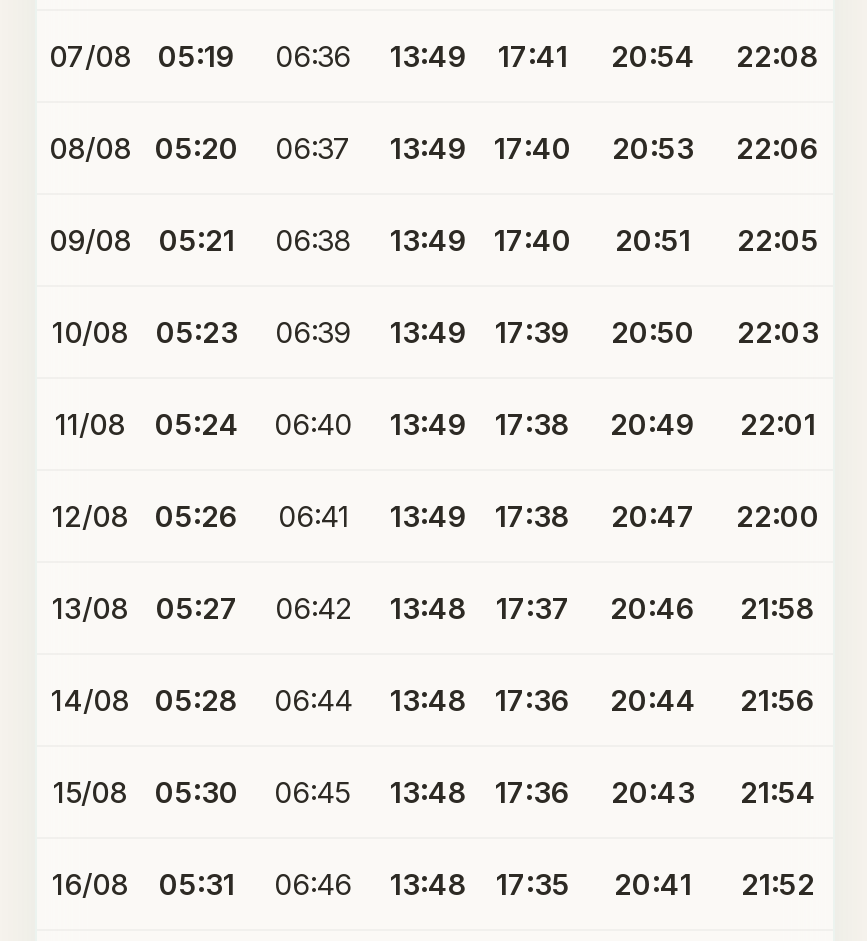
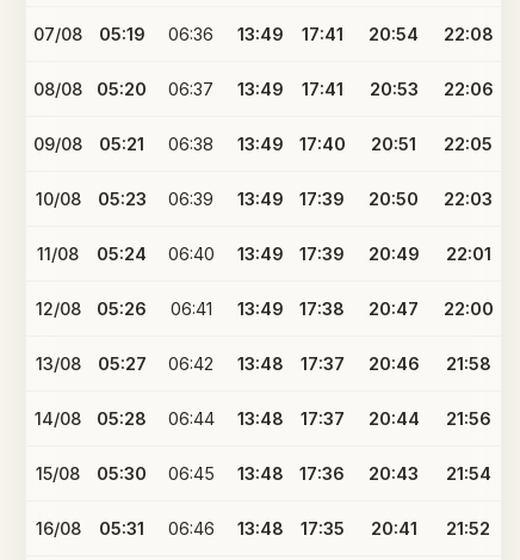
- 08/08 05:20 06:37 13:49 17:40 20:53 22:06
+ 08/08 05:20 06:37 13:49 17:41 20:53 22:06

- 11/08 05:24 06:40 13:49 17:38 20:49 22:01
+ 11/08 05:24 06:40 13:49 17:39 20:49 22:01

- 14/08 05:28 06:44 13:48 17:36 20:44 21:56
+ 14/08 05:28 06:44 13:48 17:37 20:44 21:56
